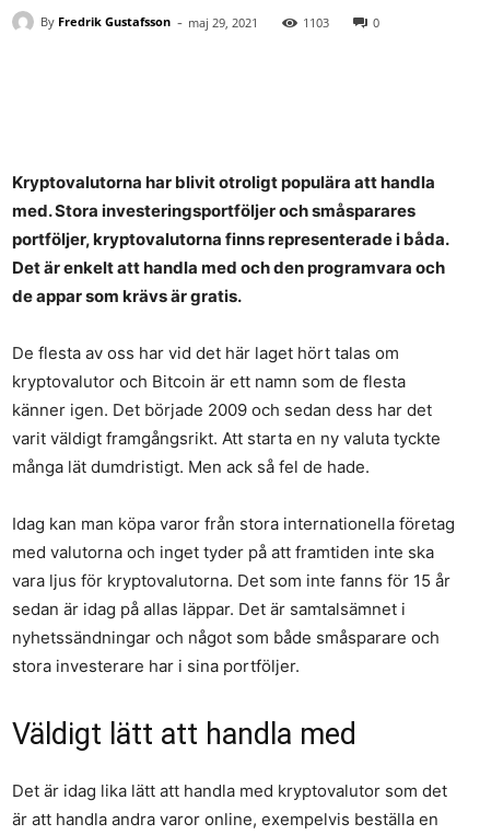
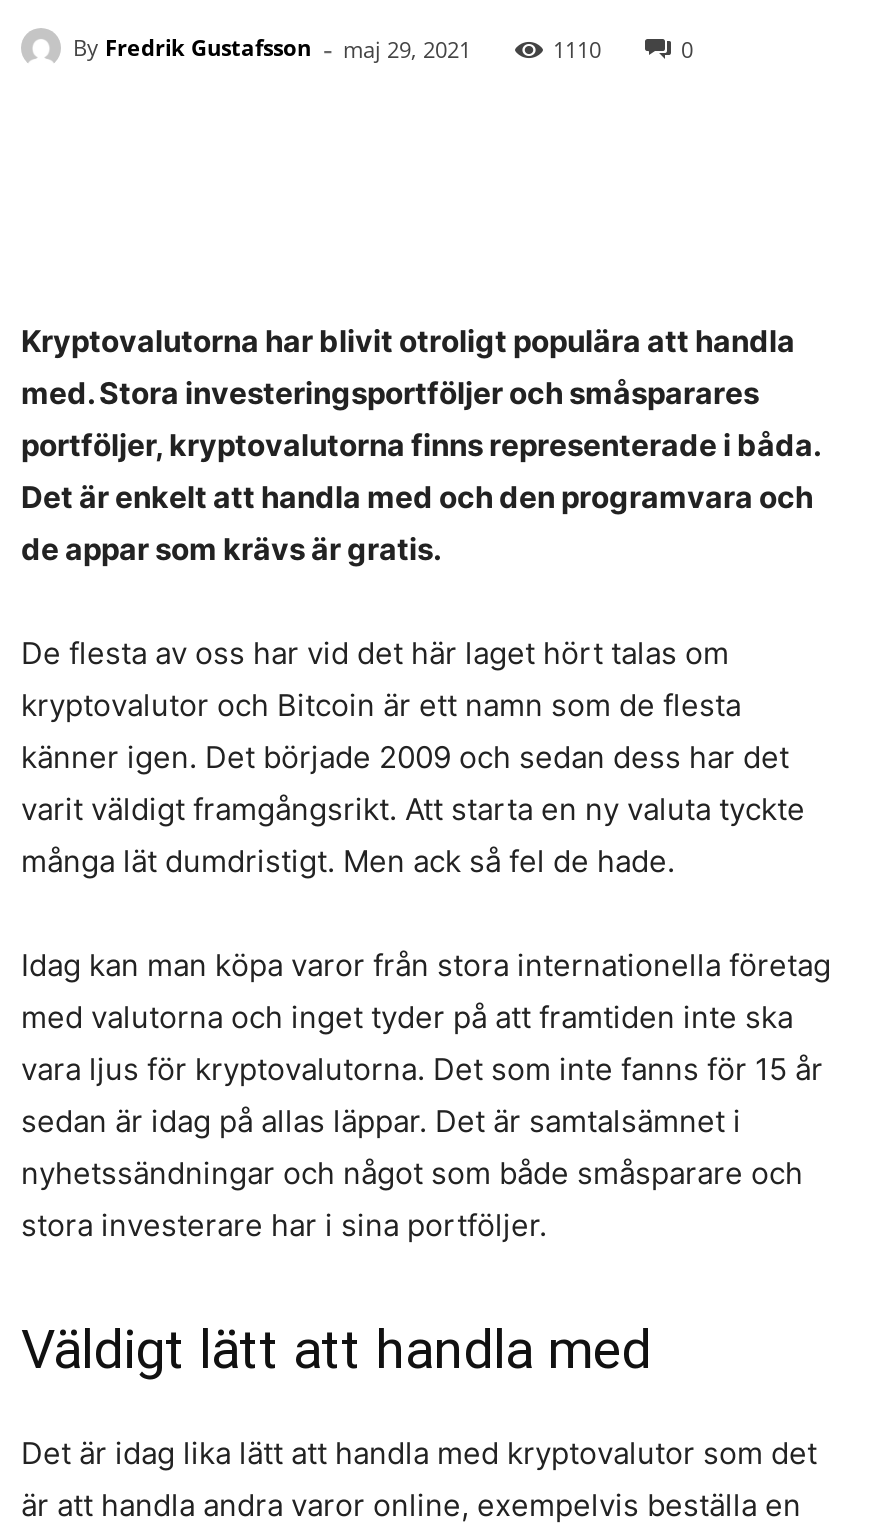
- 1103
+ 1110
